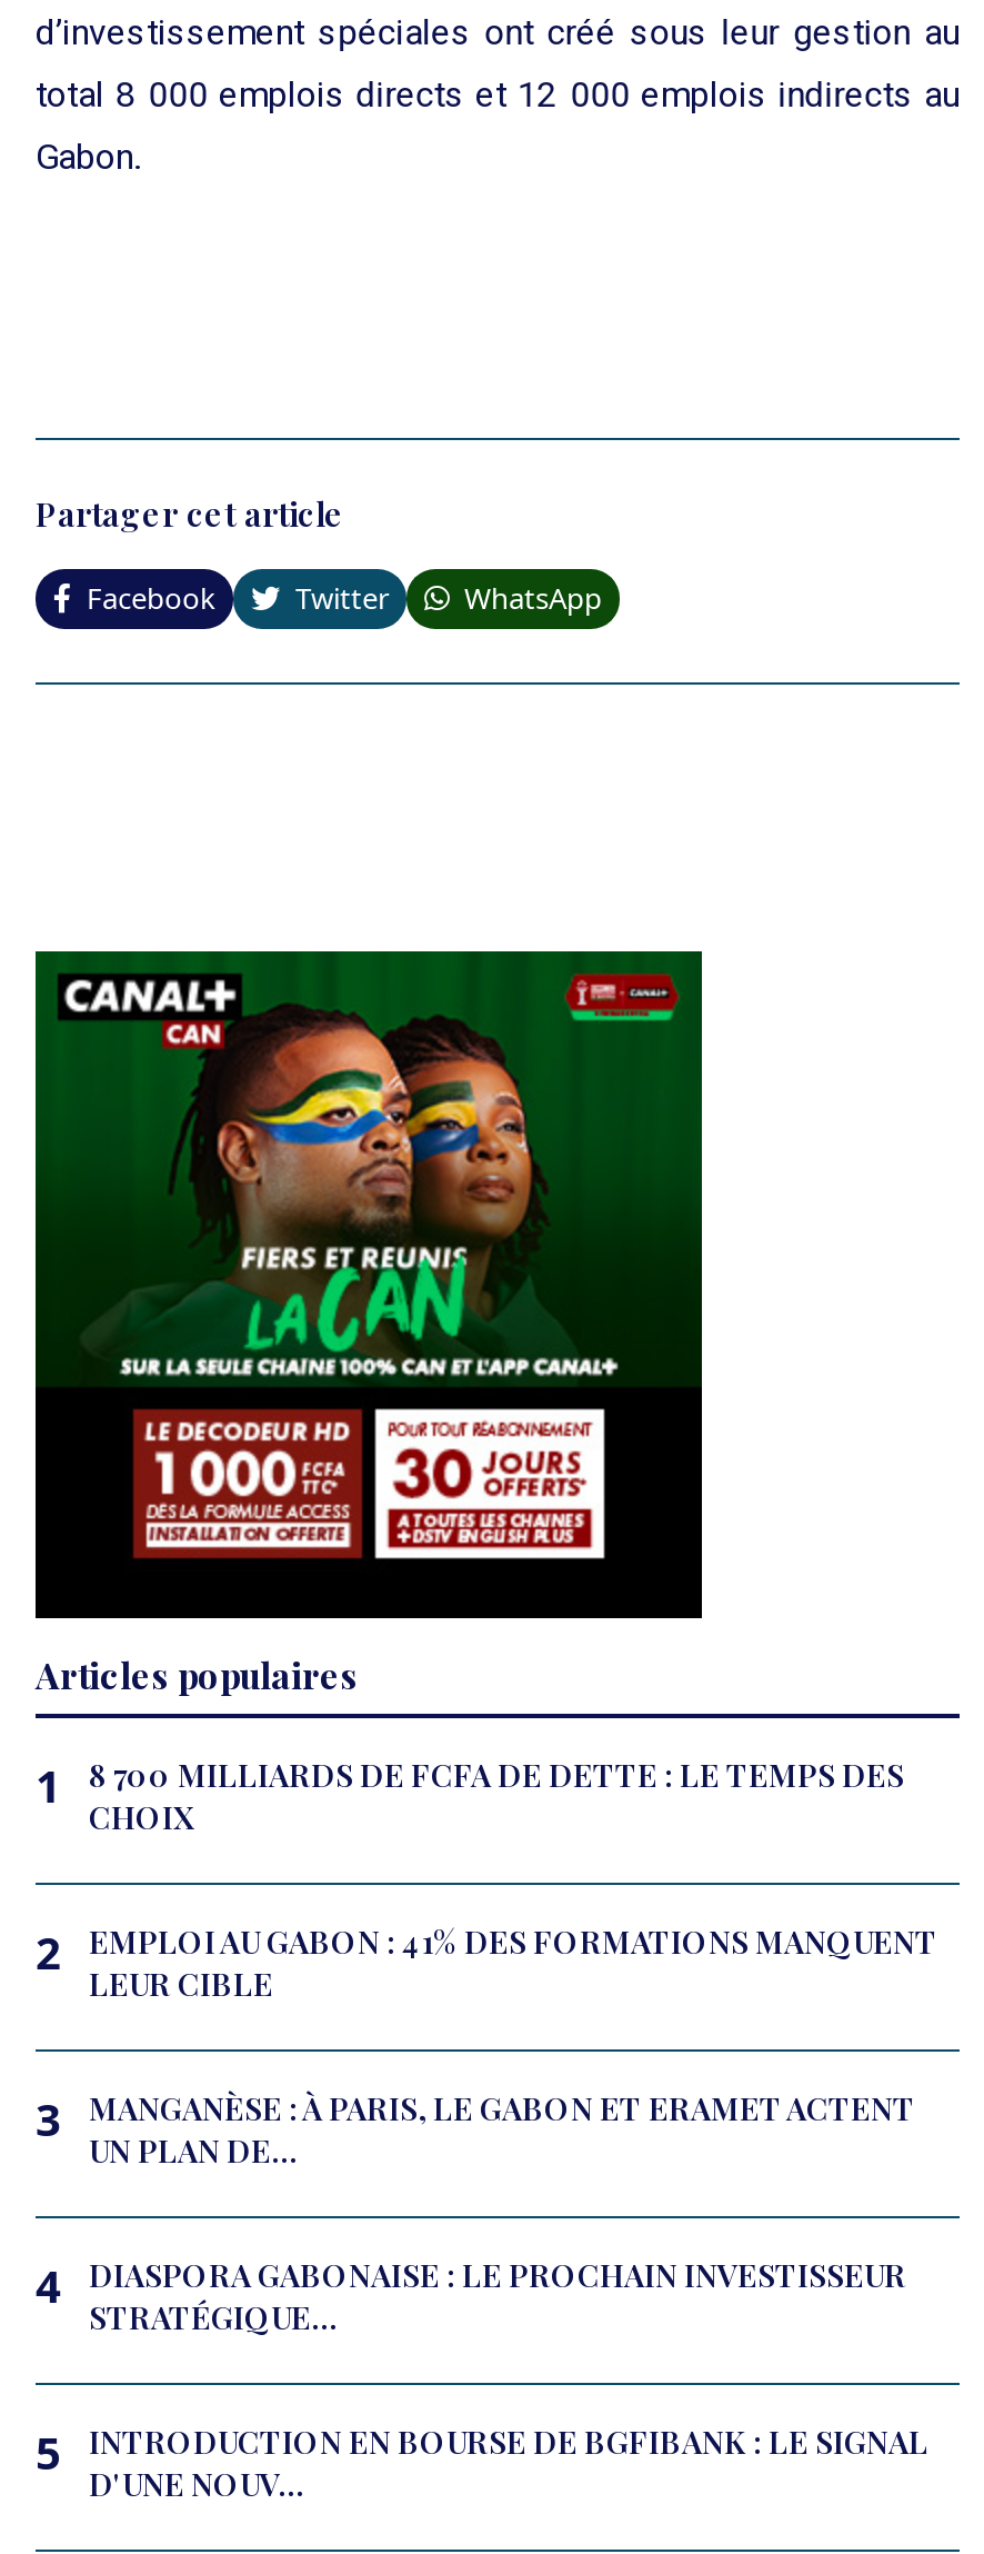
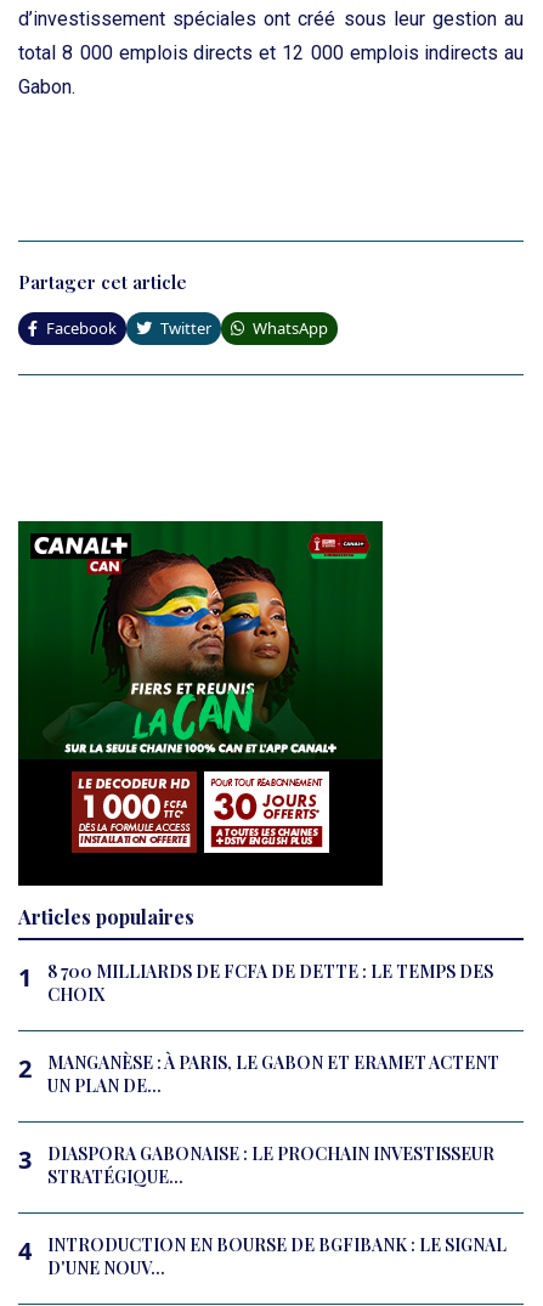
- EMPLOI AU GABON : 41% DES FORMATIONS MANQUENT
- LEUR CIBLE
- 3

- 4 DIASPORA GABONAISE : LE PROCHAIN INVESTISSEUR
+ 3 DIASPORA GABONAISE : LE PROCHAIN INVESTISSEUR

- 5 INTRODUCTION EN BOURSE DE BGFIBANK : LE SIGNAL
+ 4 INTRODUCTION EN BOURSE DE BGFIBANK : LE SIGNAL
